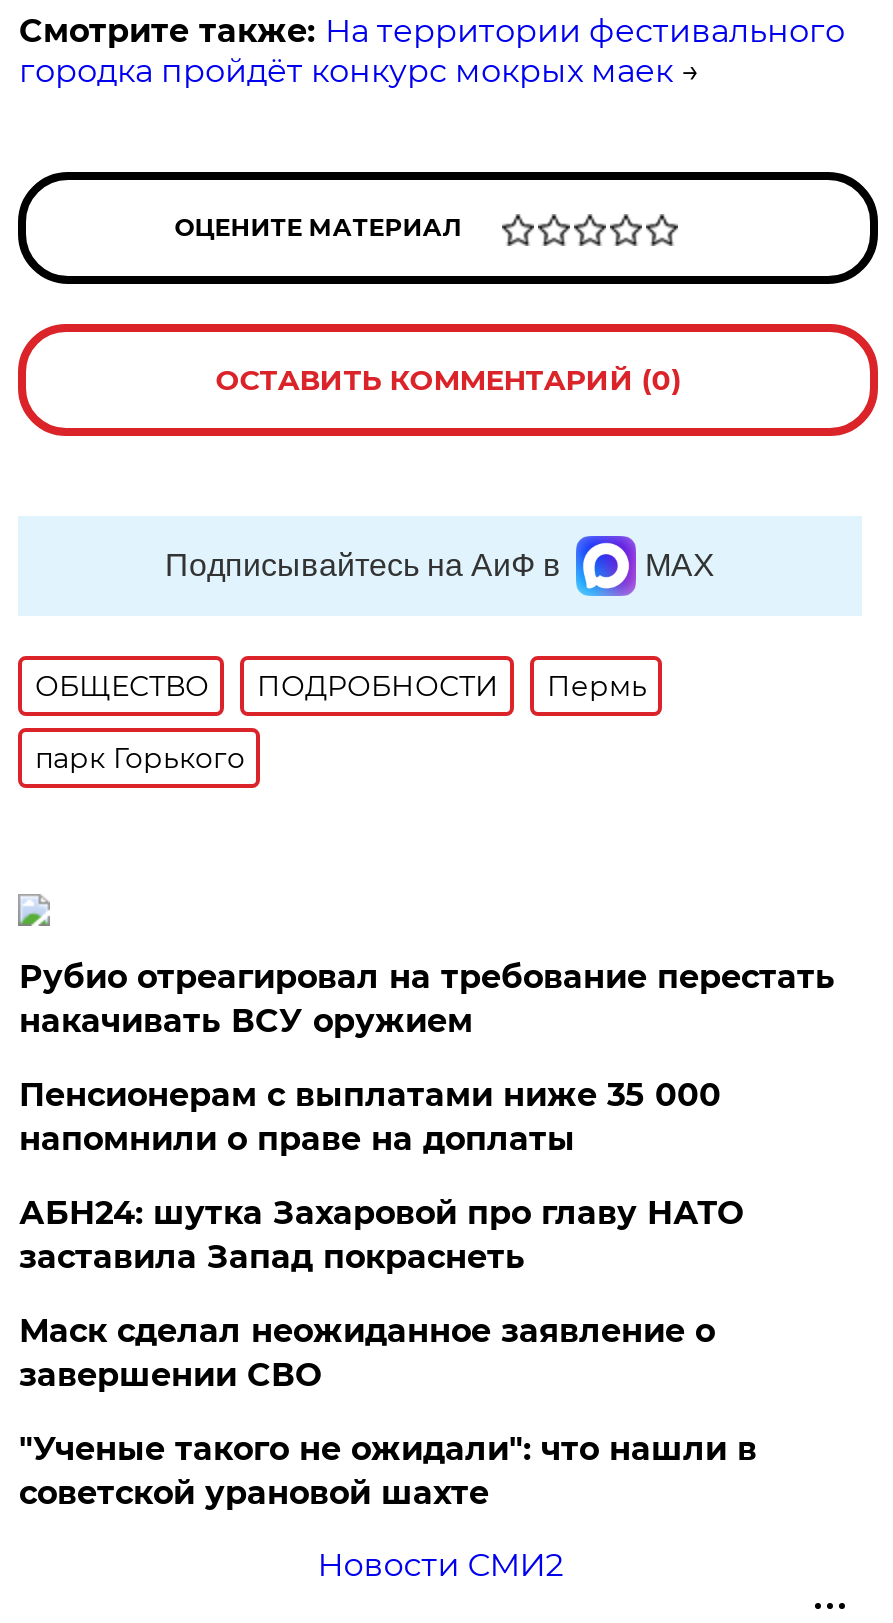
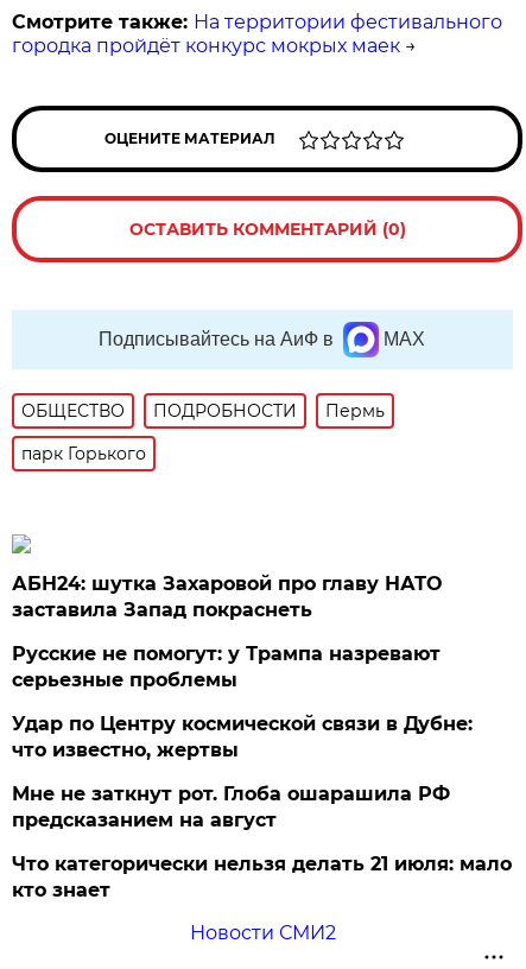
- Рубио отреагировал на требование перестать
- накачивать ВСУ оружием
- Пенсионерам с выплатами ниже 35 000
- напомнили о праве на доплаты

moved up: АБН24: шутка Захаровой про главу НАТО | заставила Запад покраснеть

- Маск сделал неожиданное заявление о
- завершении СВО
- "Ученые такого не ожидали": что нашли в
- советской урановой шахте
+ Русские не помогут: у Трампа назревают
+ серьезные проблемы
+ Удар по Центру космической связи в Дубне:
+ что известно, жертвы
+ Мне не заткнут рот. Глоба ошарашила РФ
+ предсказанием на август
+ Что категорически нельзя делать 21 июля: мало
+ кто знает
